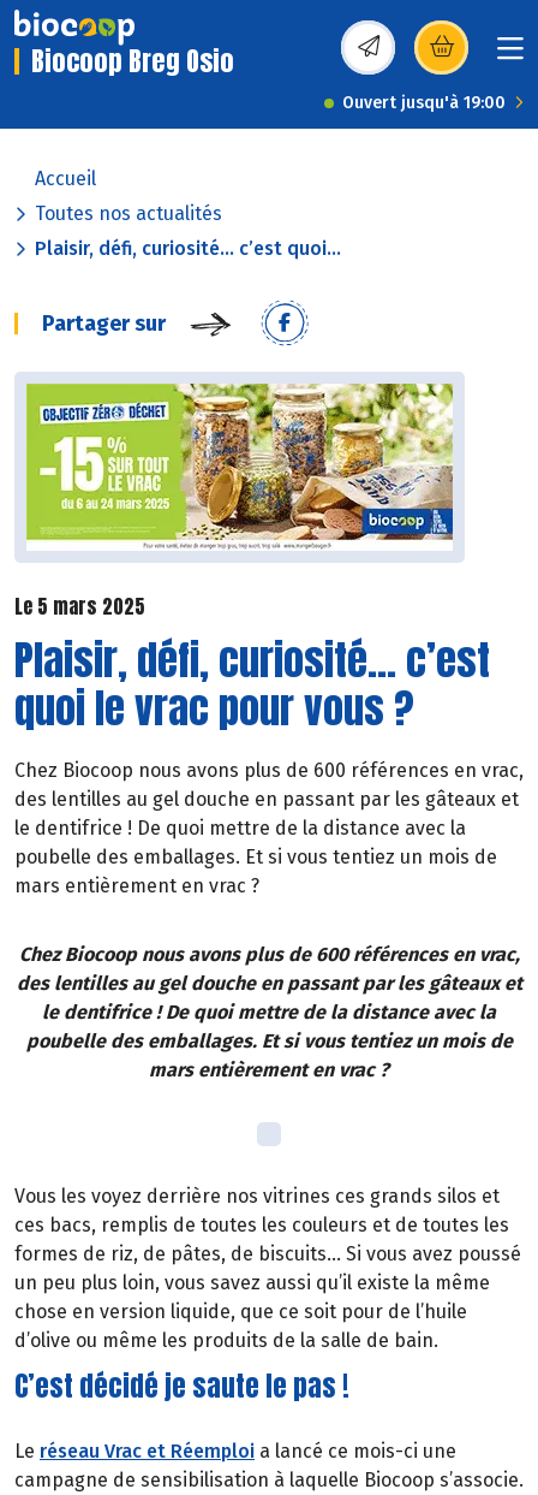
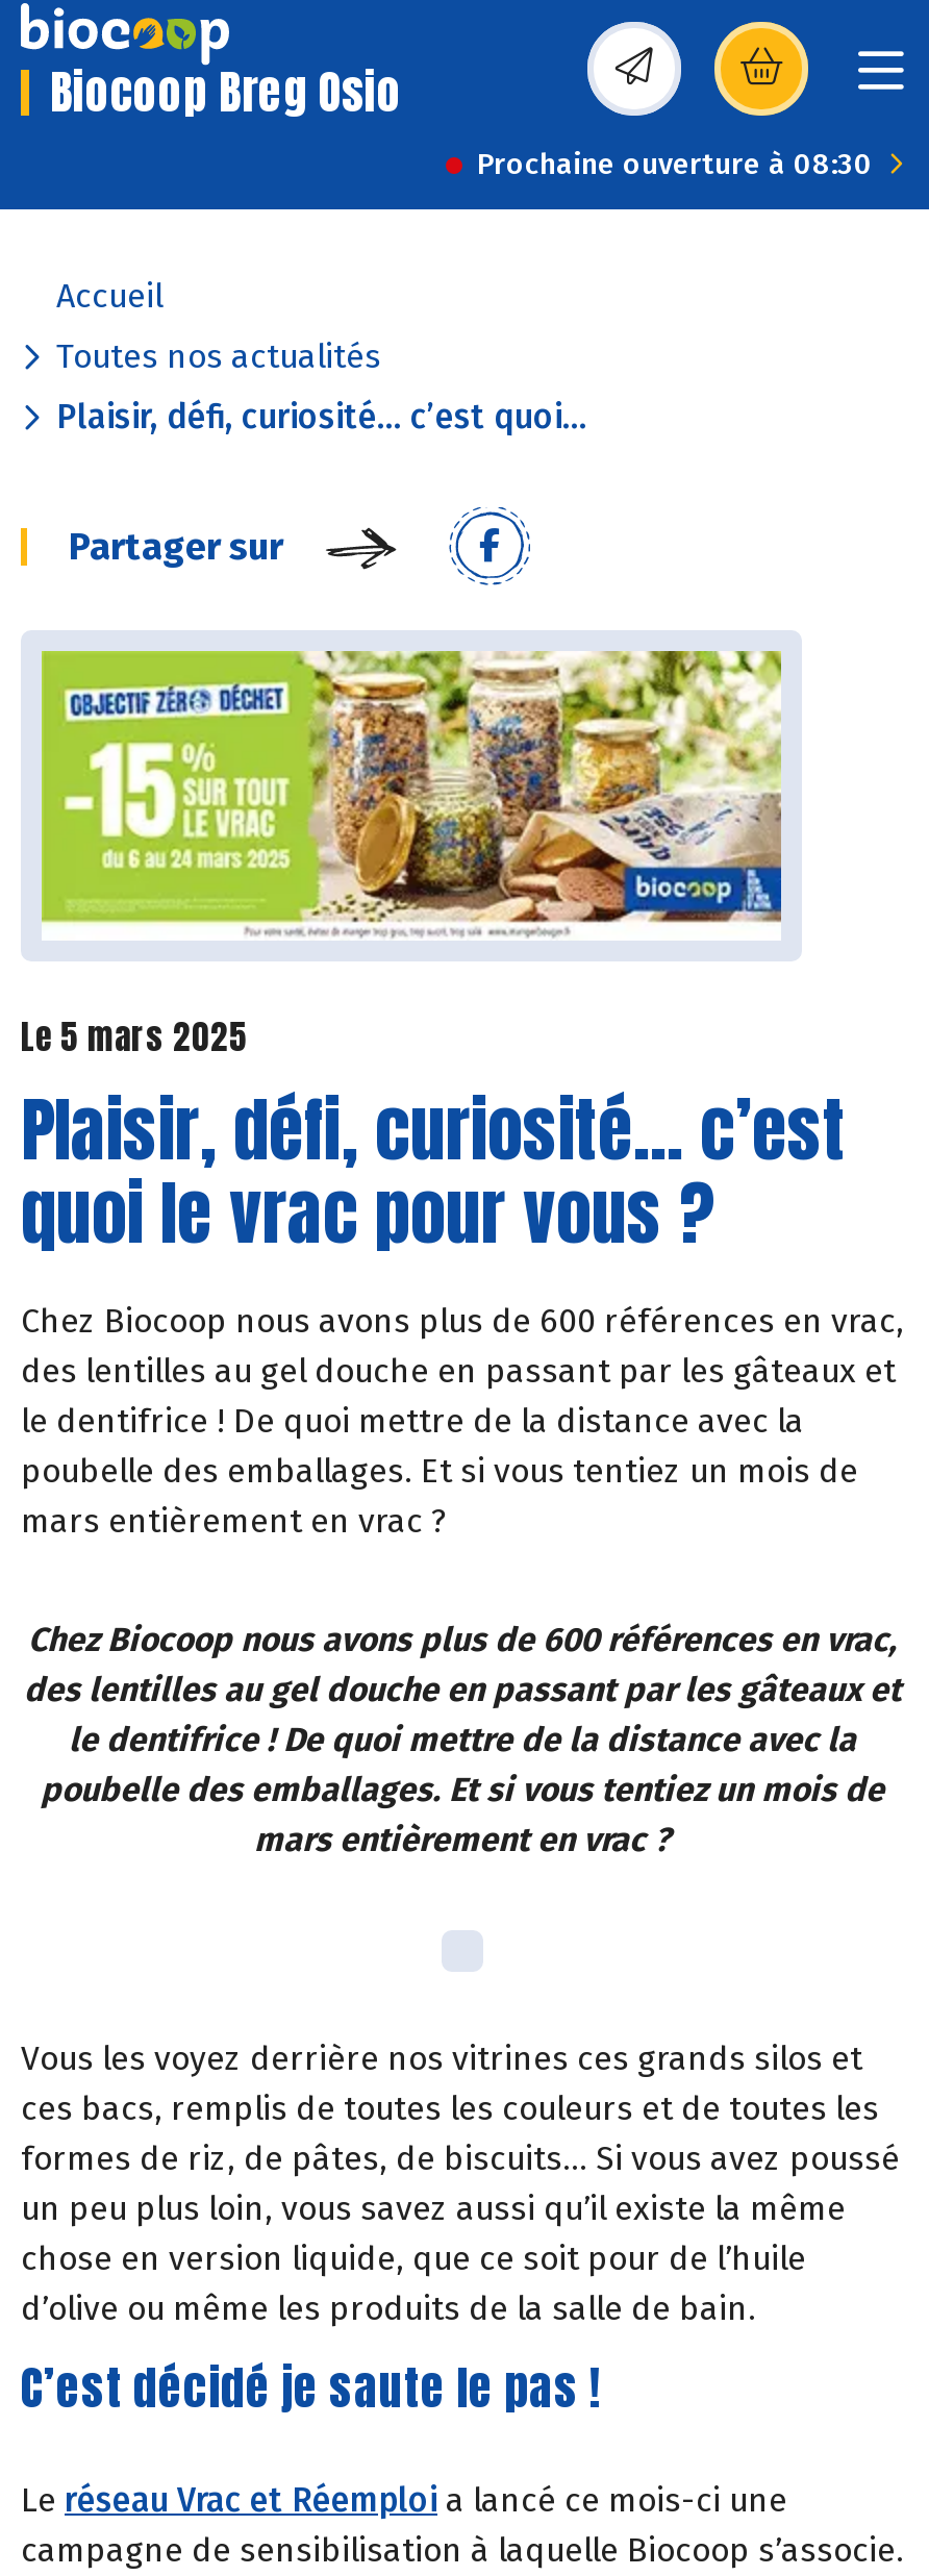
- Ouvert jusqu'à 19:00
+ Prochaine ouverture à 08:30
